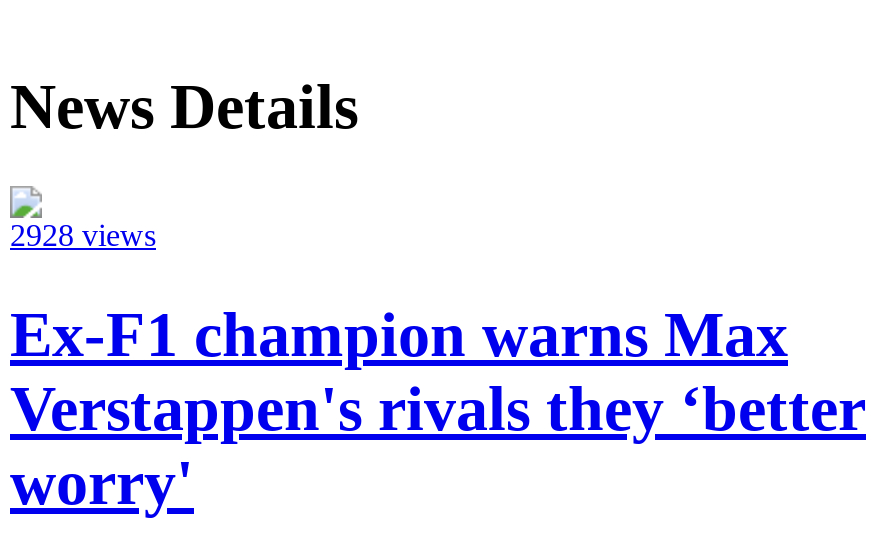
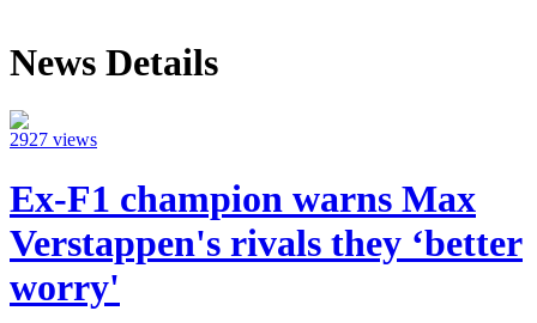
- 2928 views
+ 2927 views
